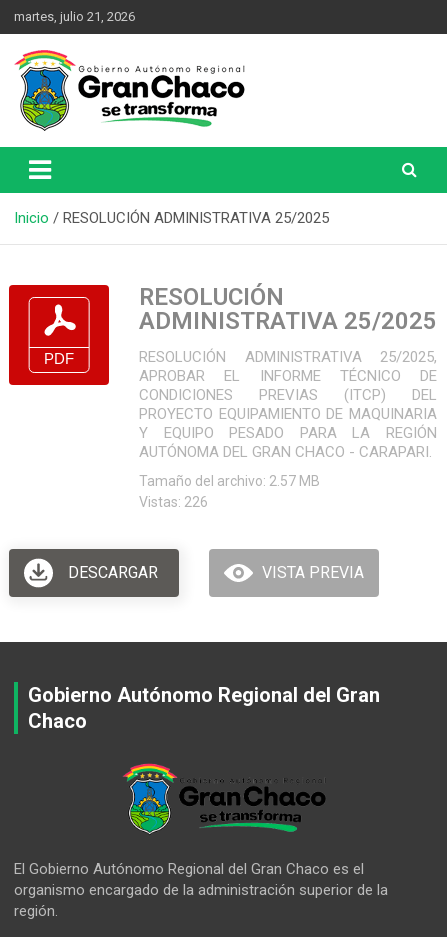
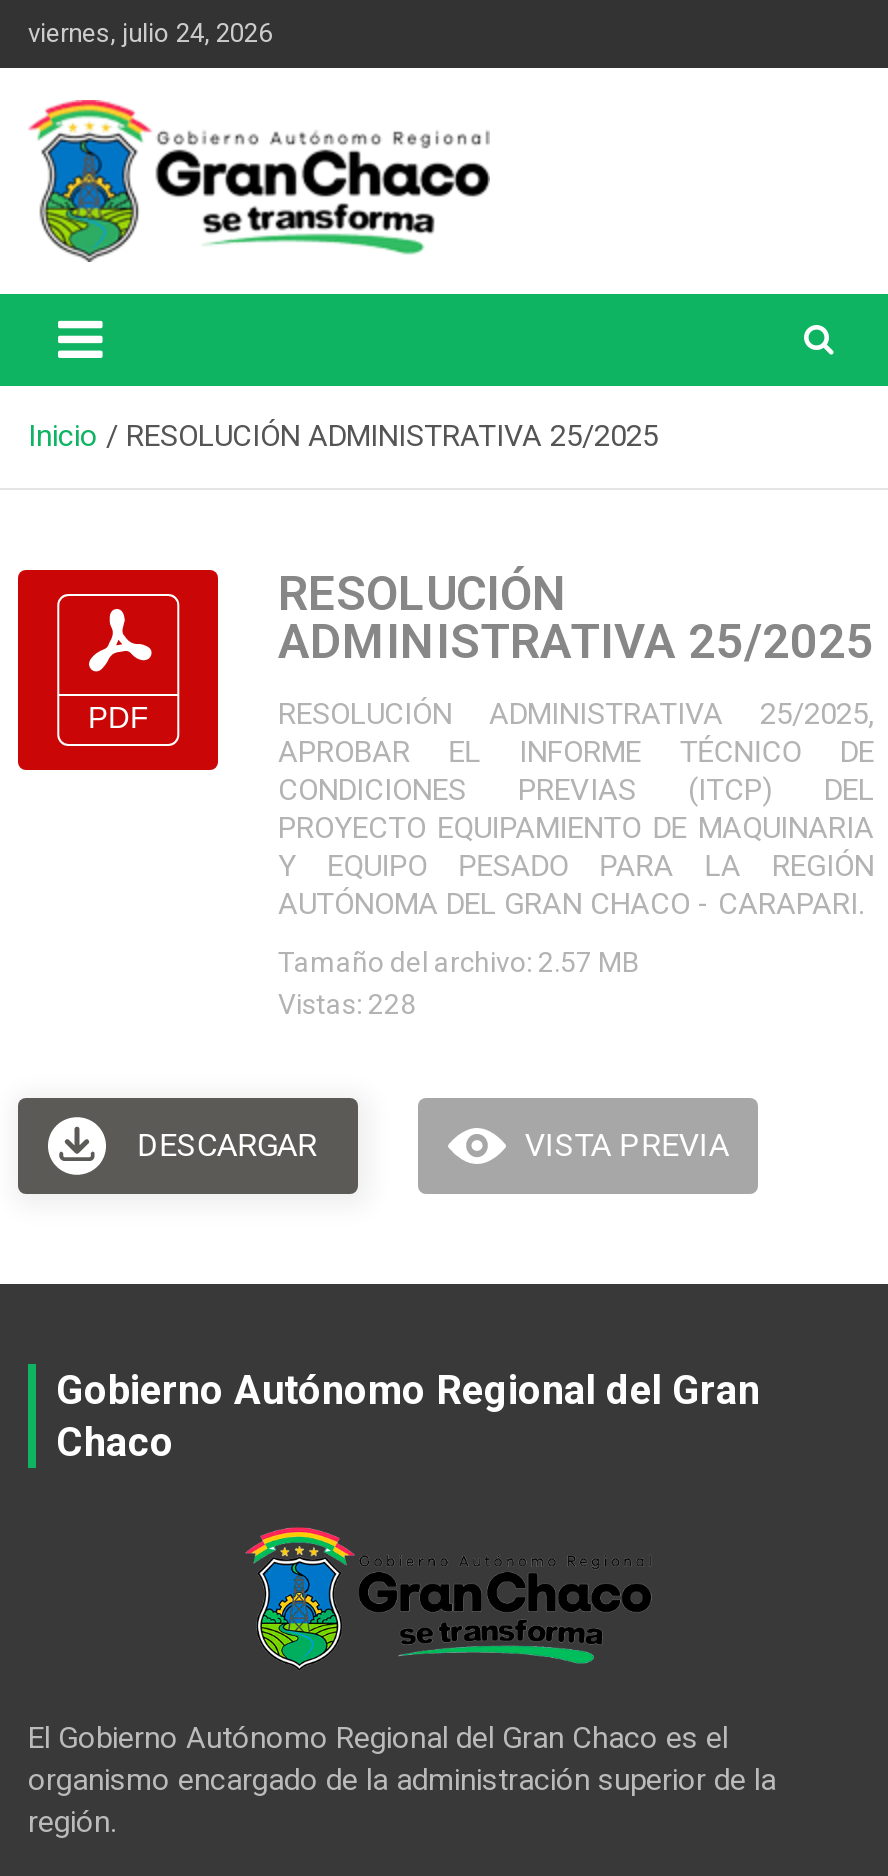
- martes, julio 21, 2026
+ viernes, julio 24, 2026

- Vistas: 226
+ Vistas: 228
